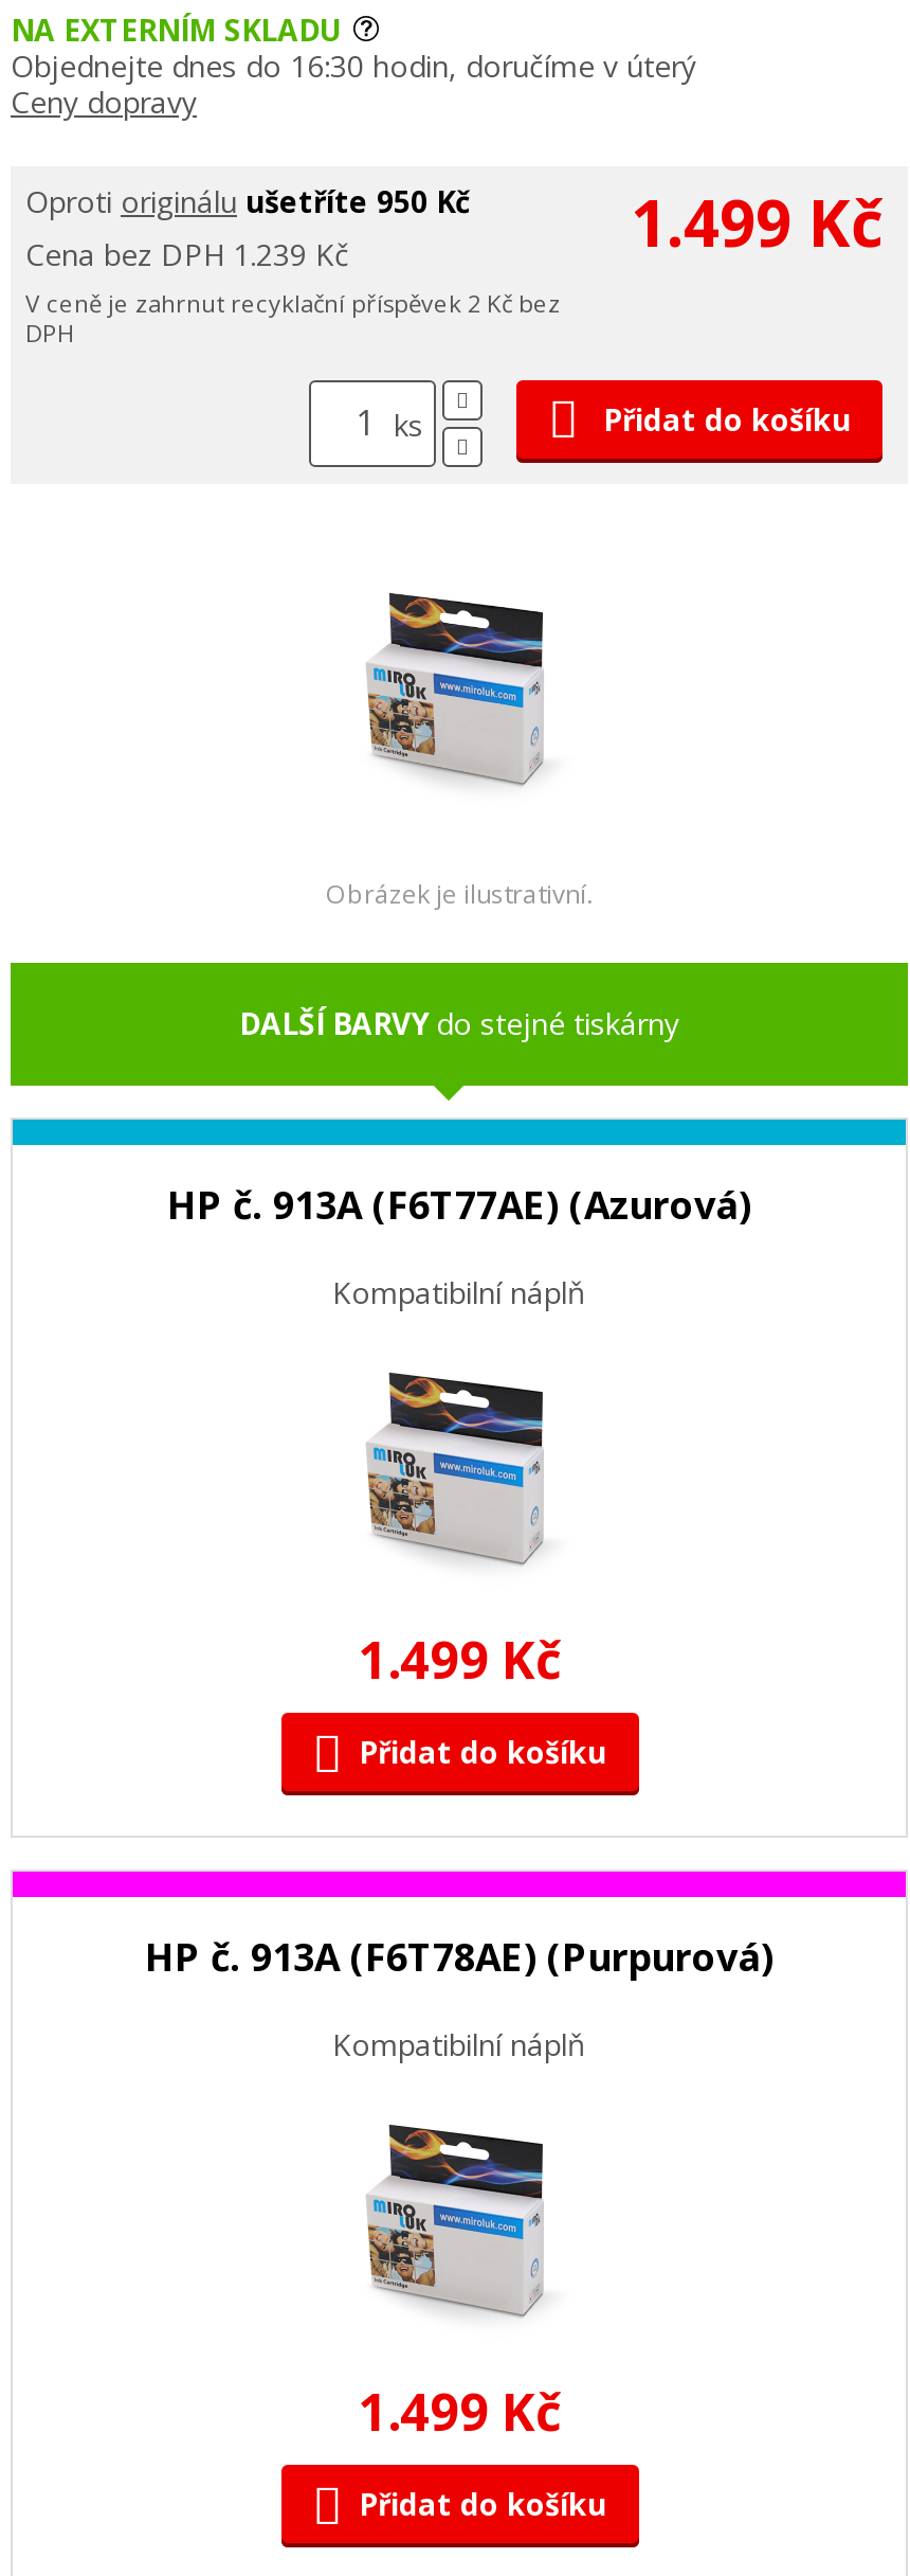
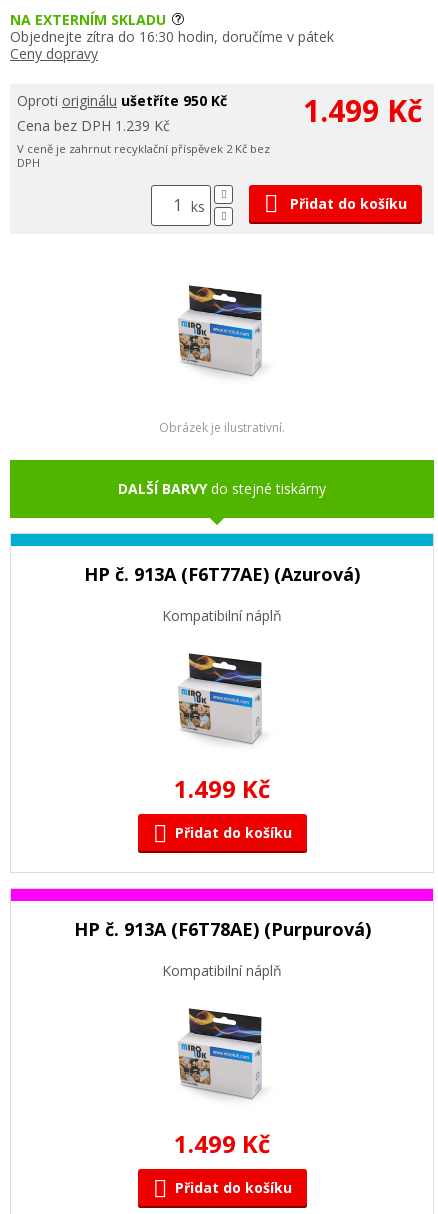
- Objednejte dnes do 16:30 hodin, doručíme v úterý
+ Objednejte zítra do 16:30 hodin, doručíme v pátek
